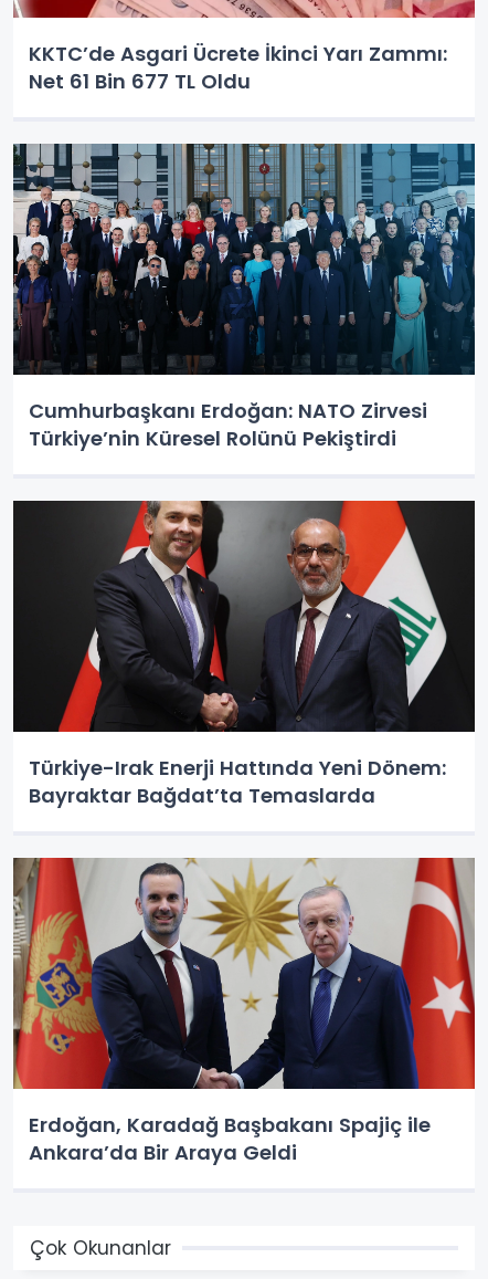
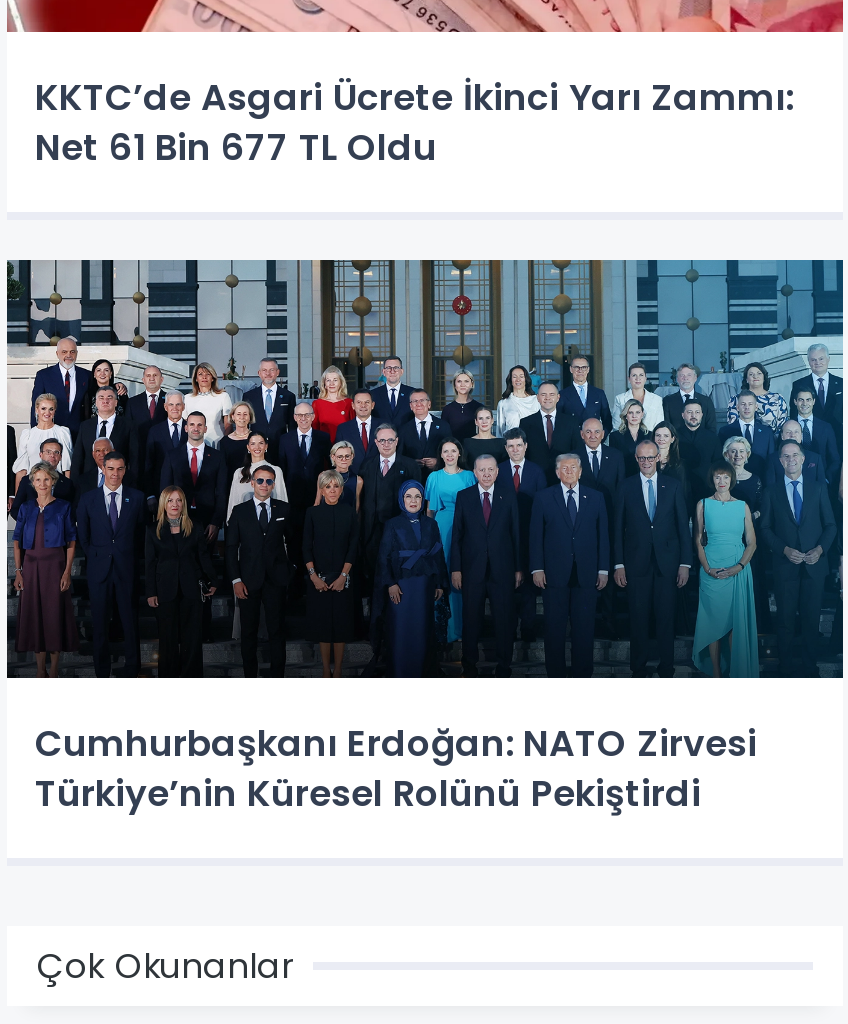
- [image]
- Türkiye-Irak Enerji Hattında Yeni Dönem:
- Bayraktar Bağdat’ta Temaslarda

- [image]
- Erdoğan, Karadağ Başbakanı Spajiç ile
- Ankara’da Bir Araya Geldi
